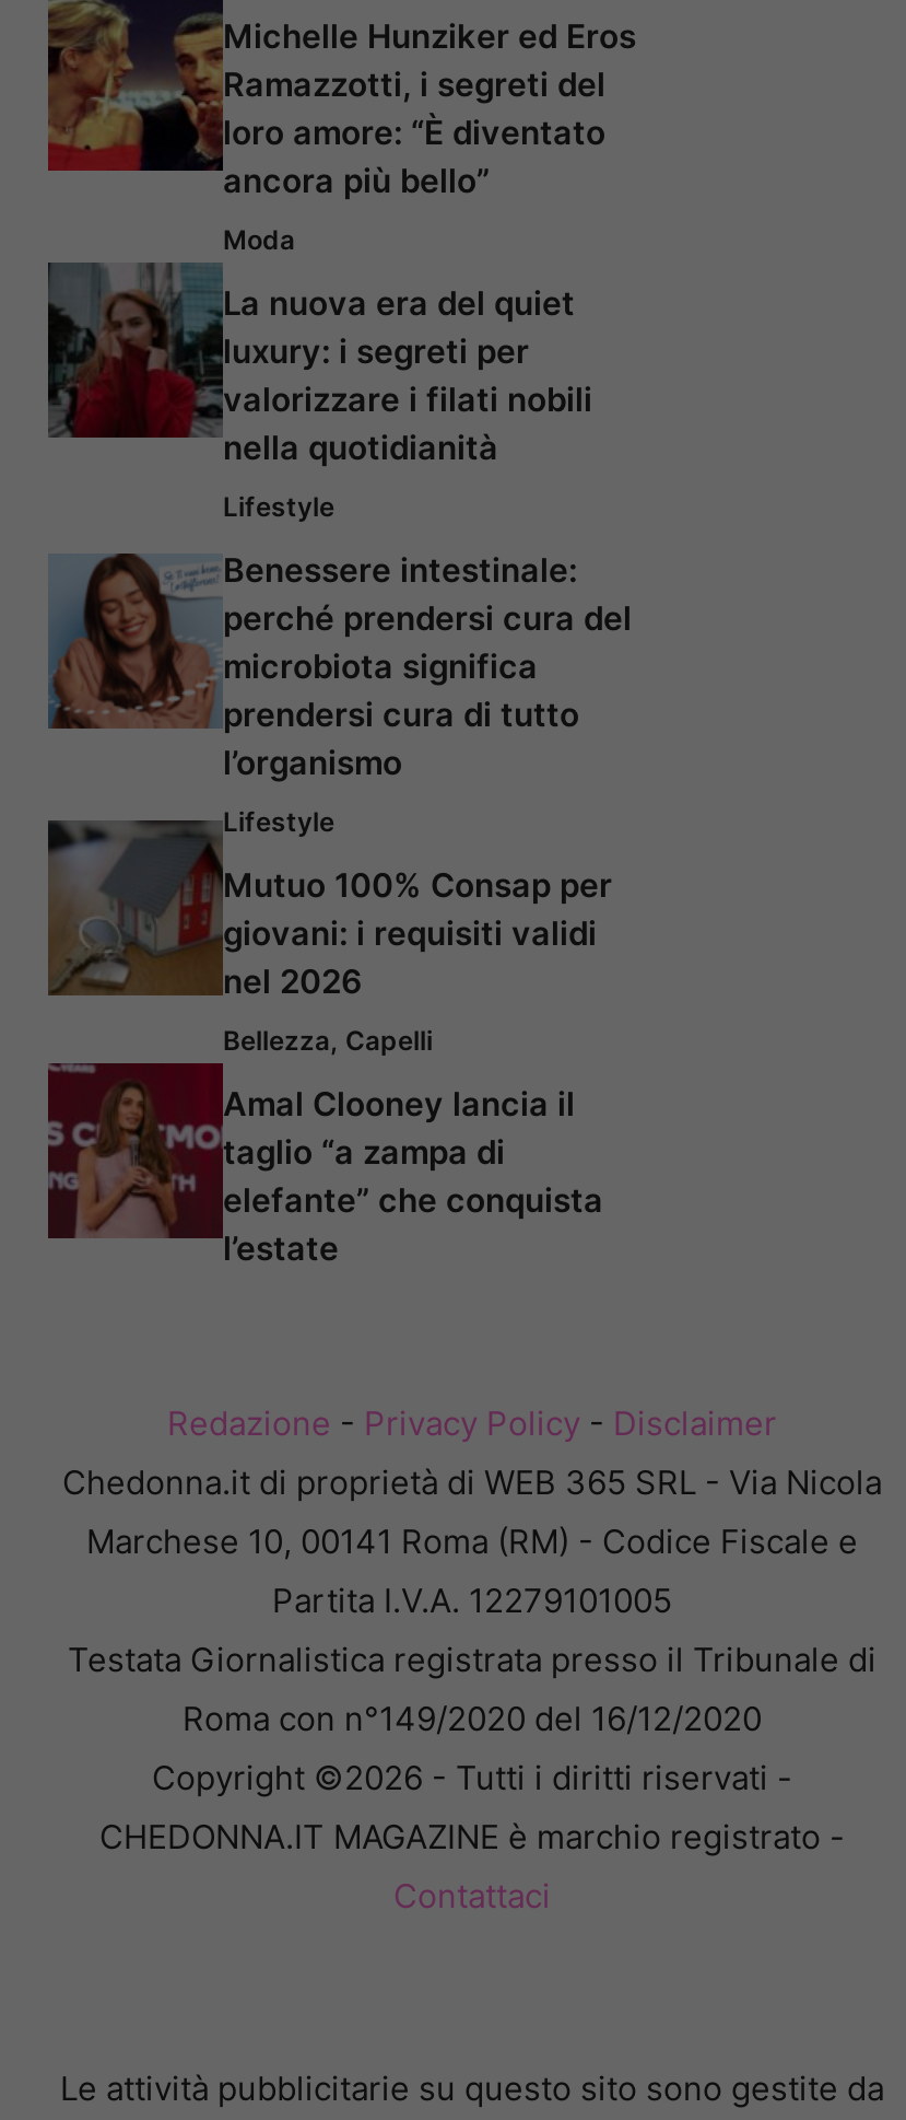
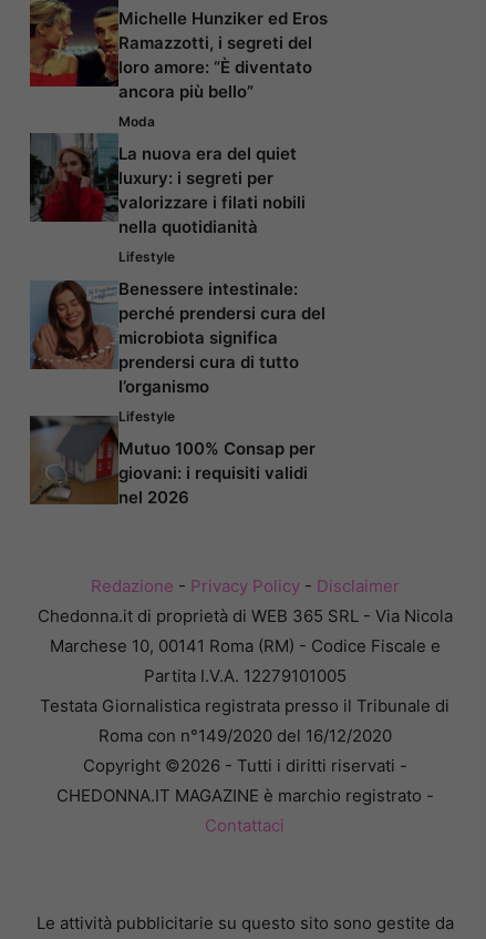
- [image]
- Bellezza, Capelli
- Amal Clooney lancia il
- taglio “a zampa di
- elefante” che conquista
- l’estate
